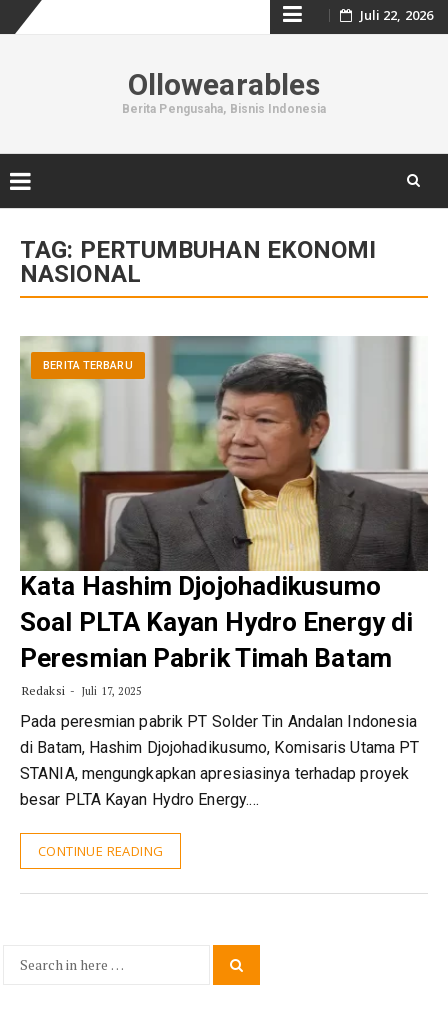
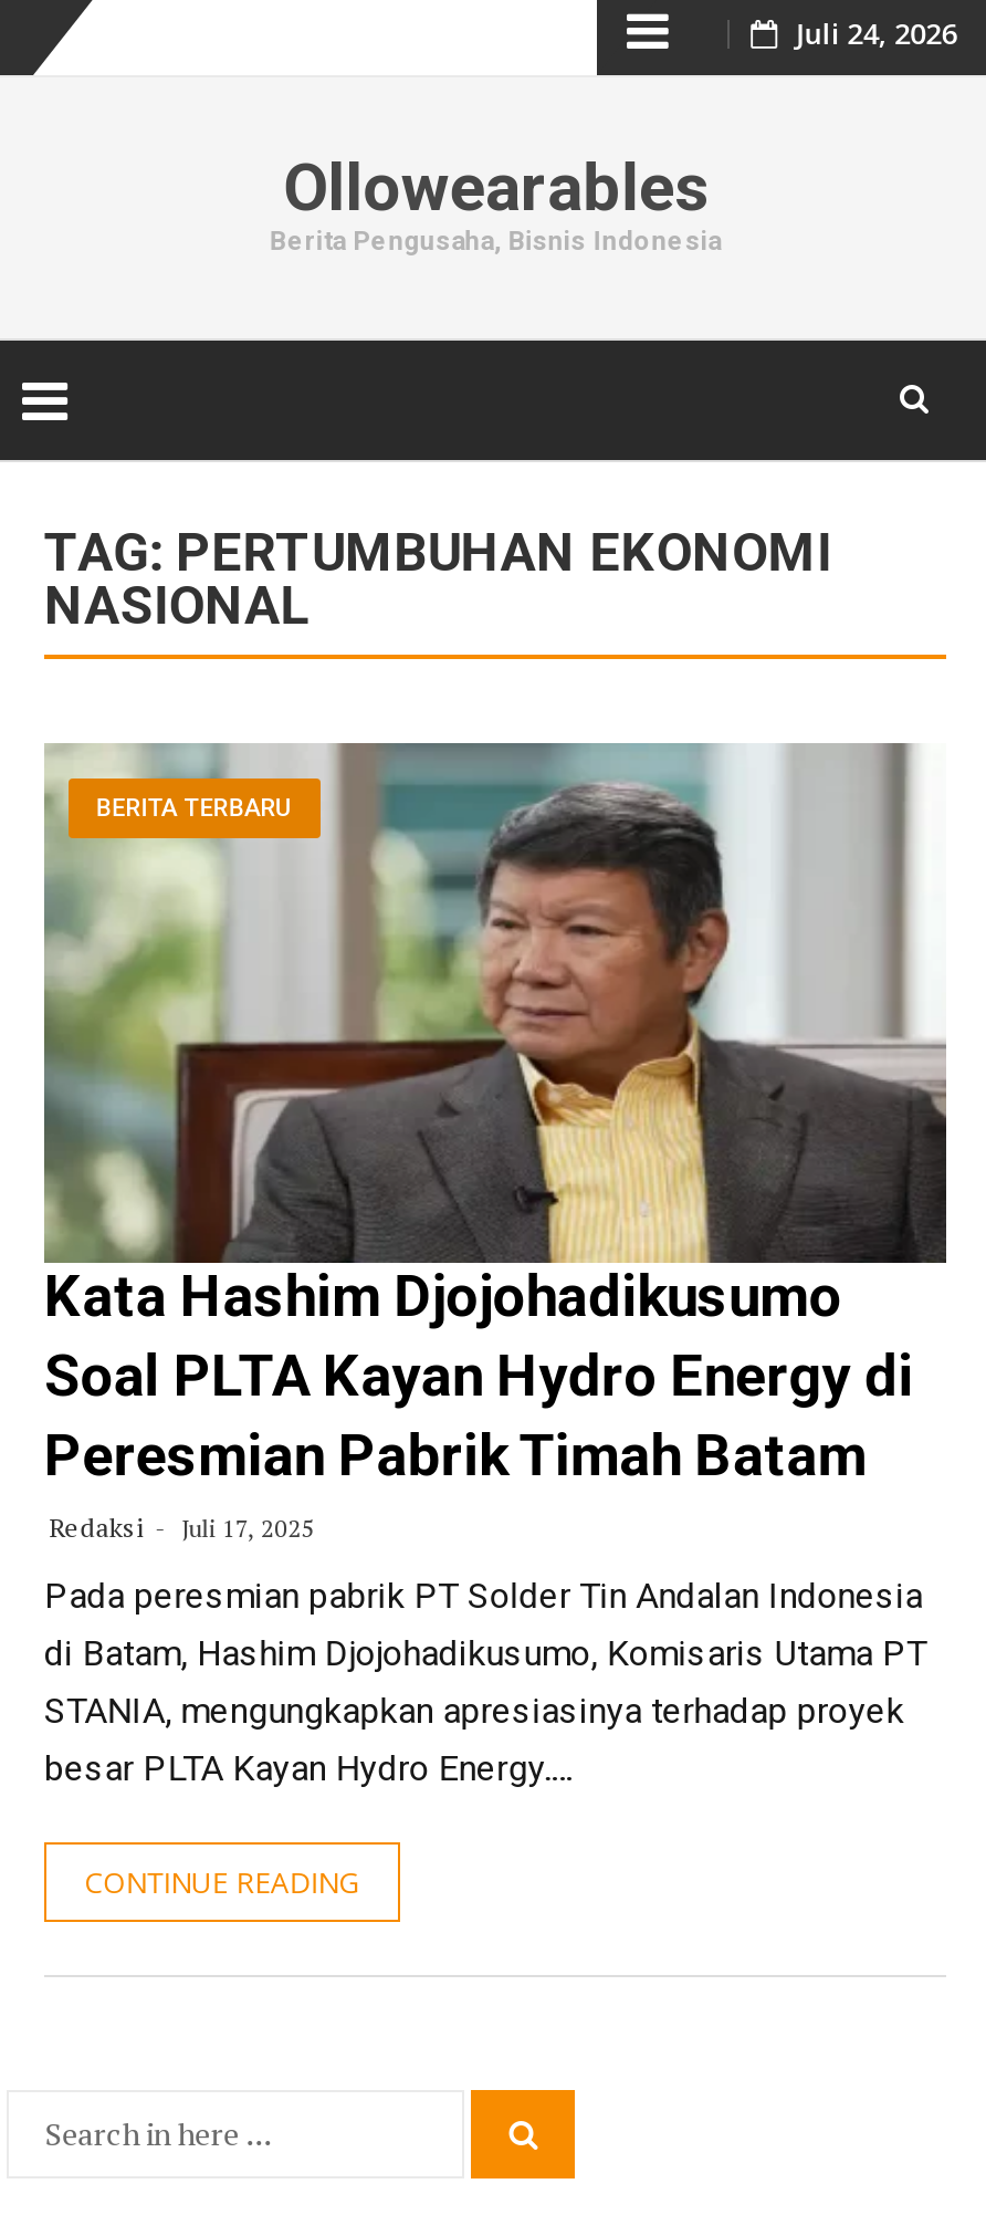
- Juli 22, 2026
+ Juli 24, 2026
